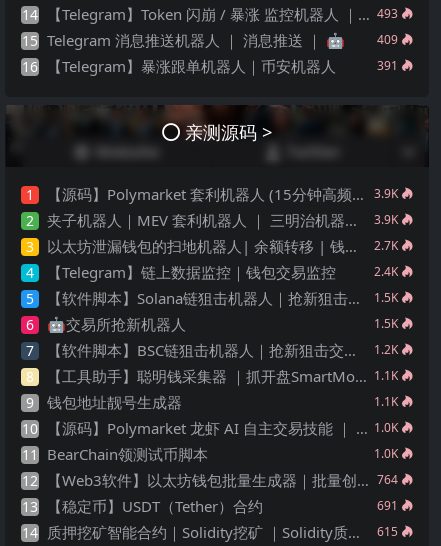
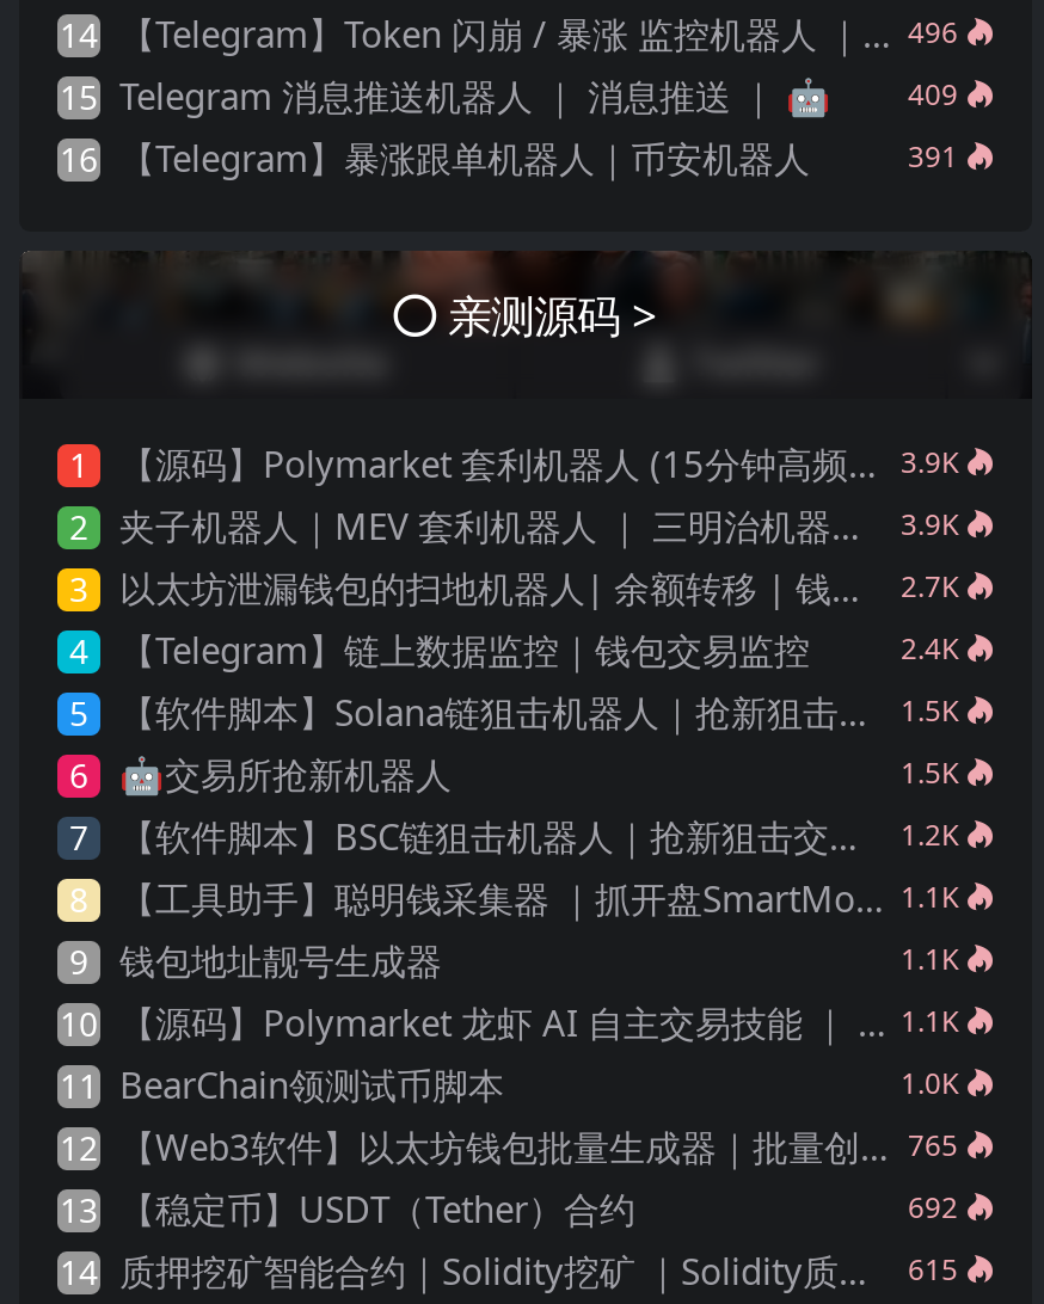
- 493
+ 496

- 1.0K
+ 1.1K

- 764
+ 765

- 691
+ 692
